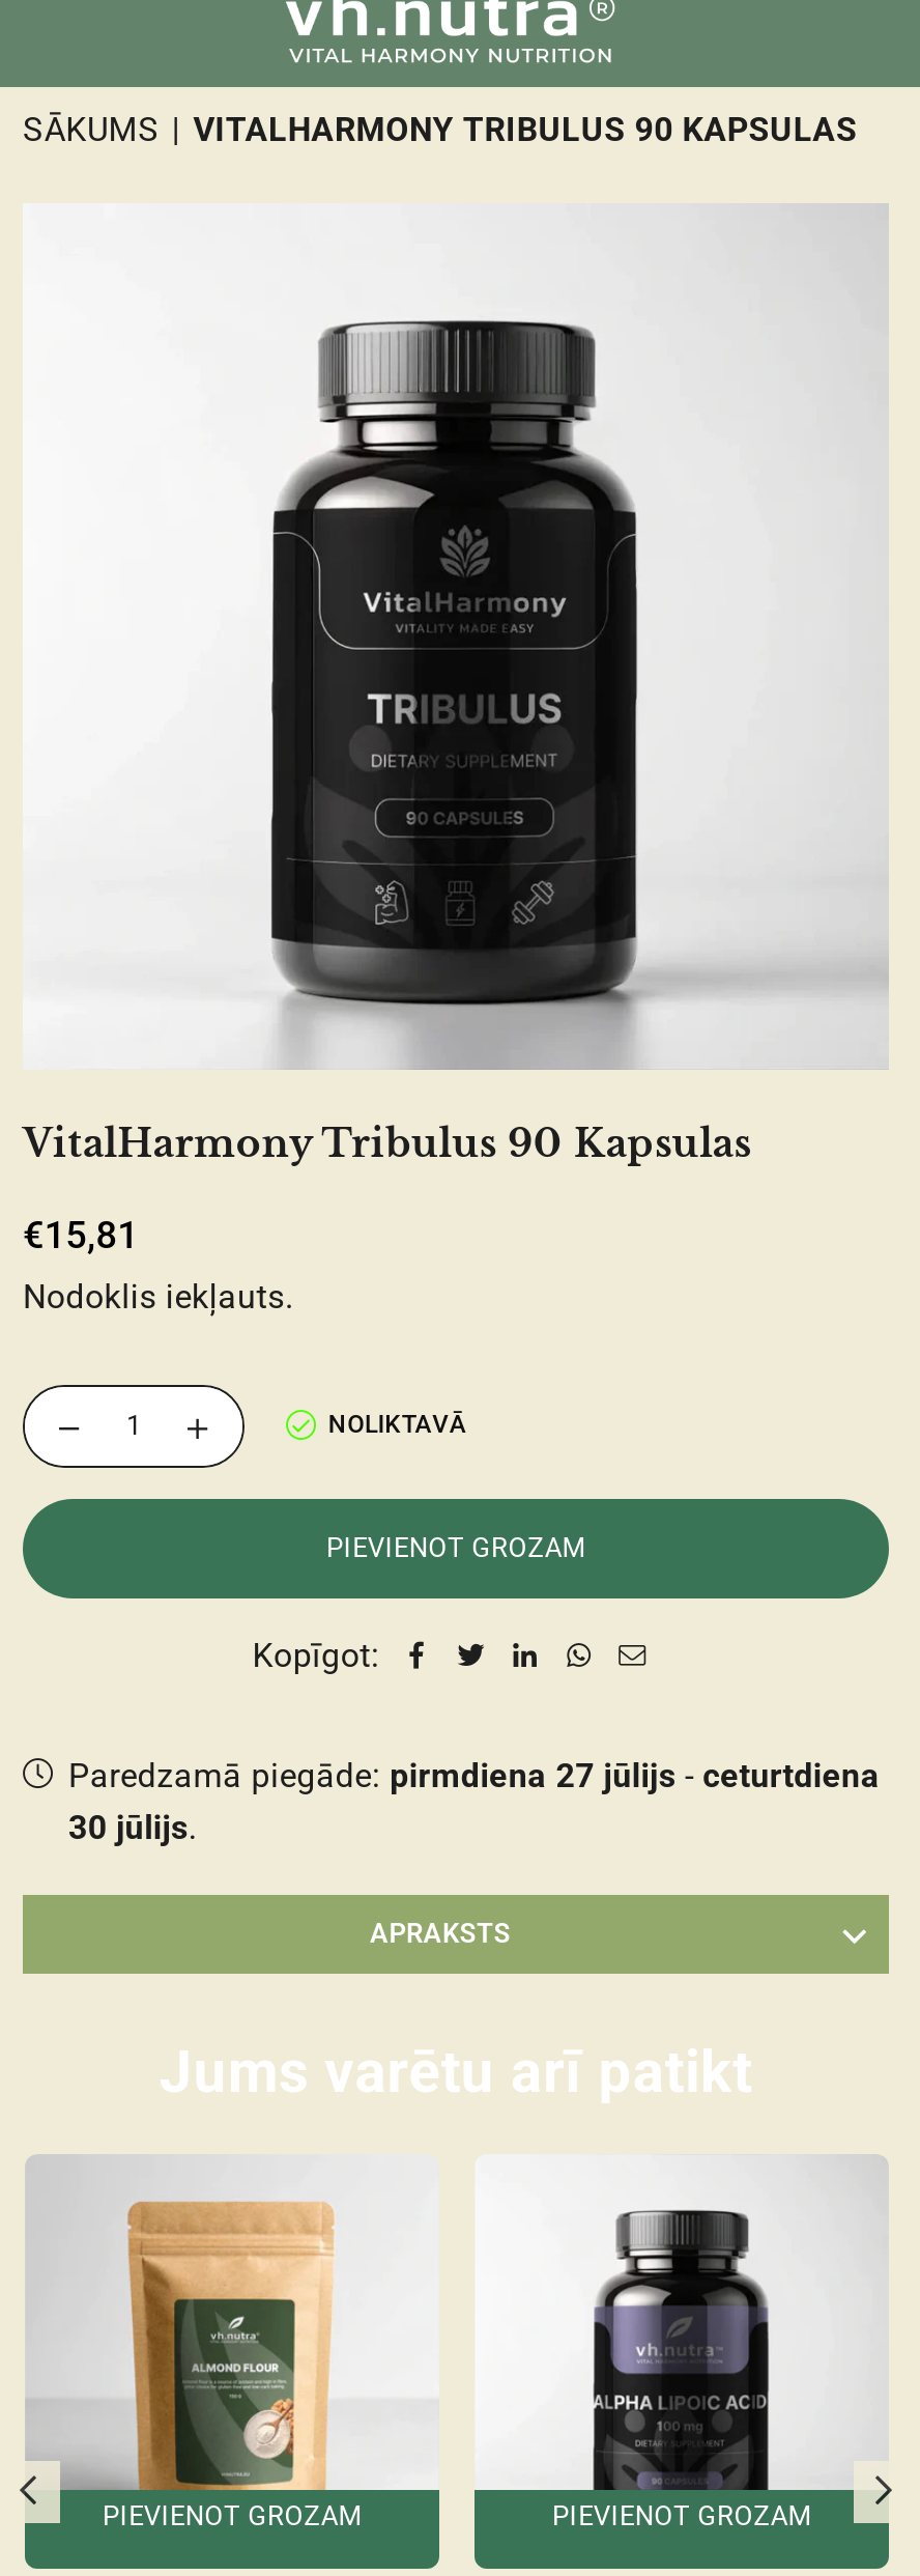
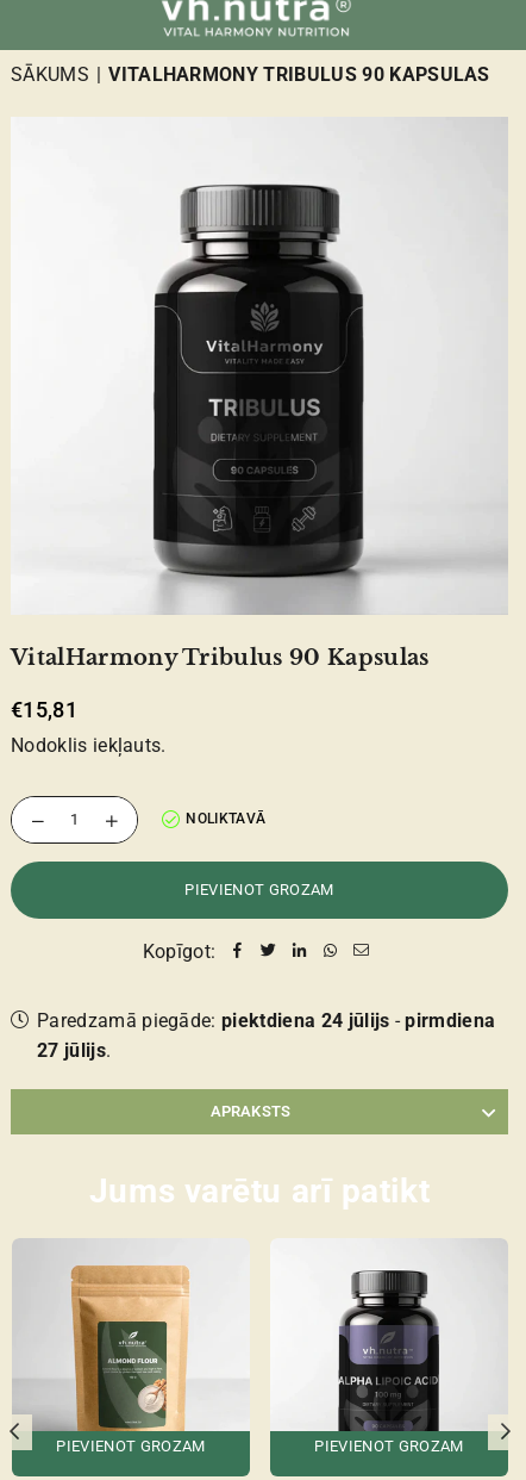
- Paredzamā piegāde: pirmdiena 27 jūlijs - ceturtdiena
+ Paredzamā piegāde: piektdiena 24 jūlijs - pirmdiena

- 30 jūlijs.
+ 27 jūlijs.
